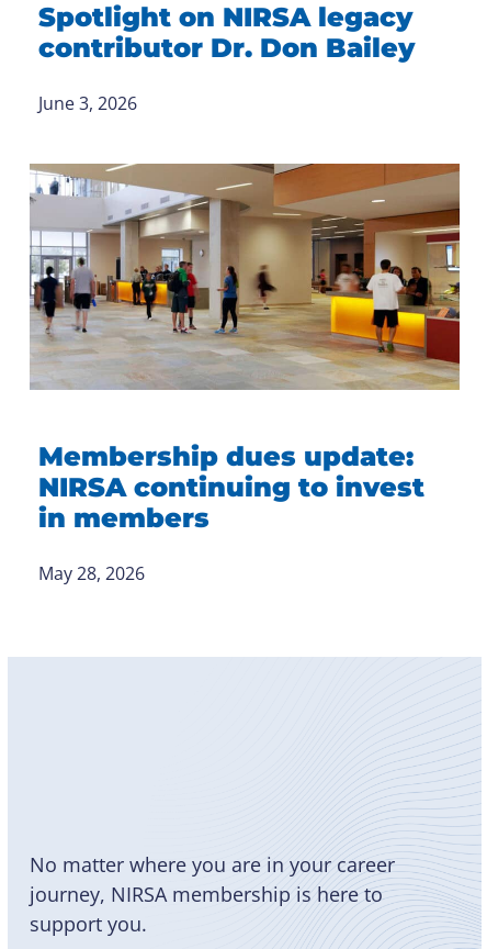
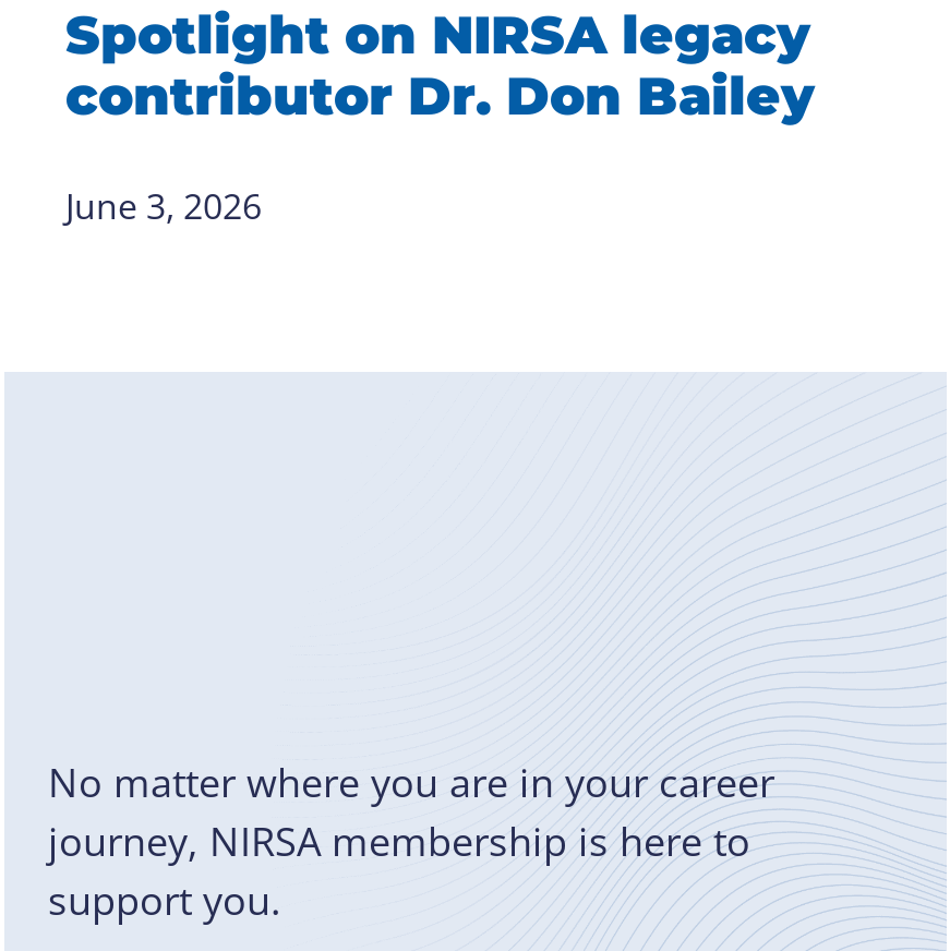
- [image]

- Membership dues update:
- NIRSA continuing to invest
- in members
- May 28, 2026
